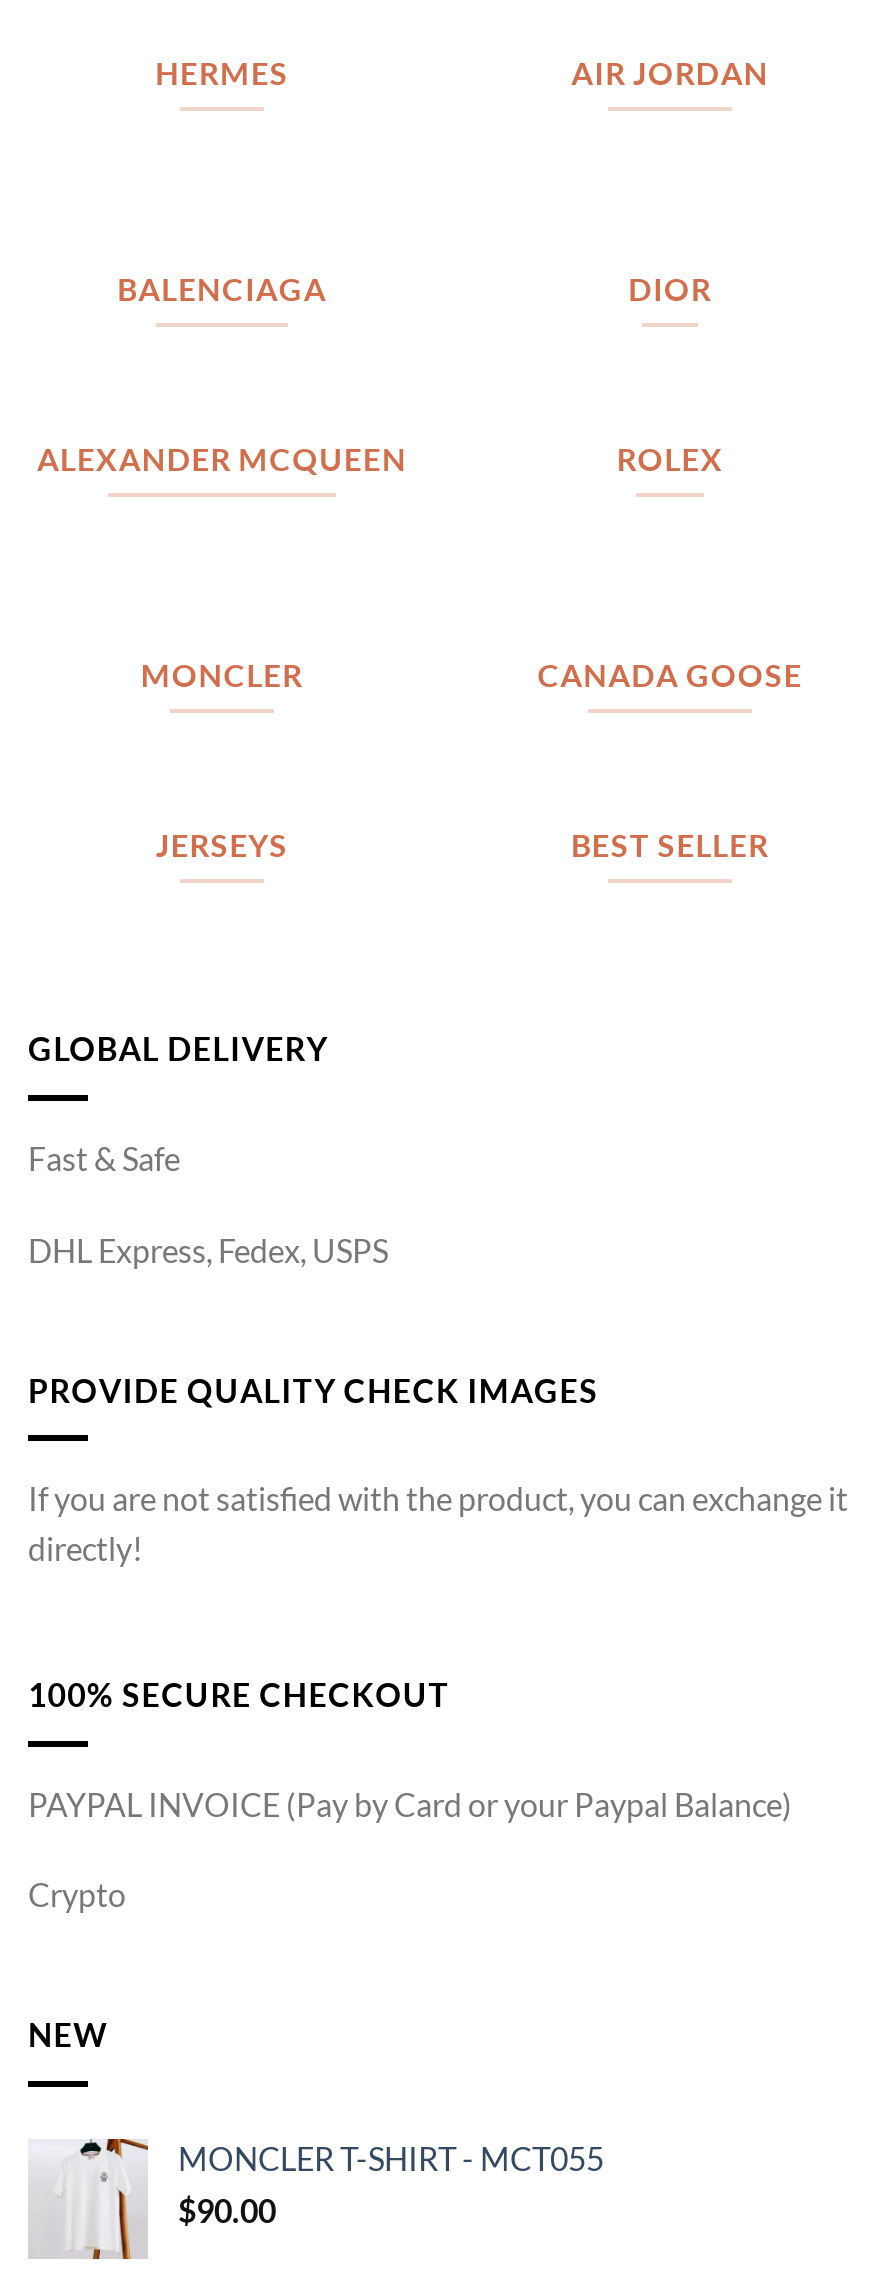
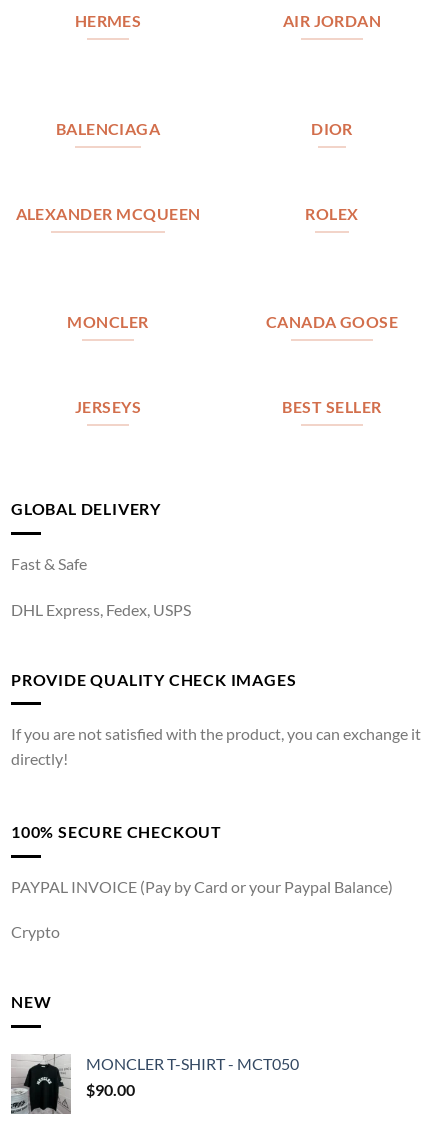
- [image]
- MONCLER T-SHIRT - MCT055
+ [image]
+ MONCLER T-SHIRT - MCT050
